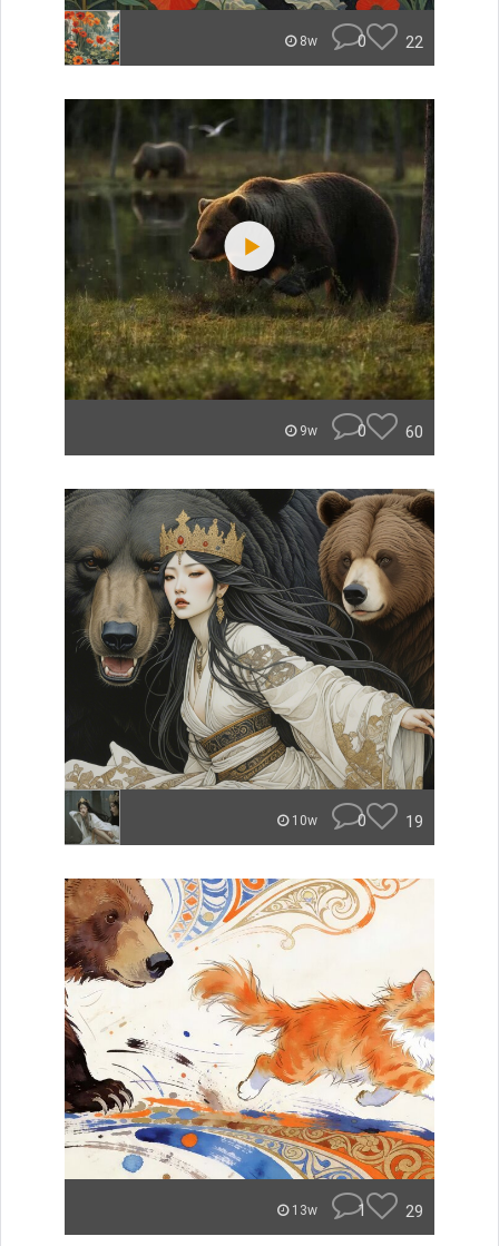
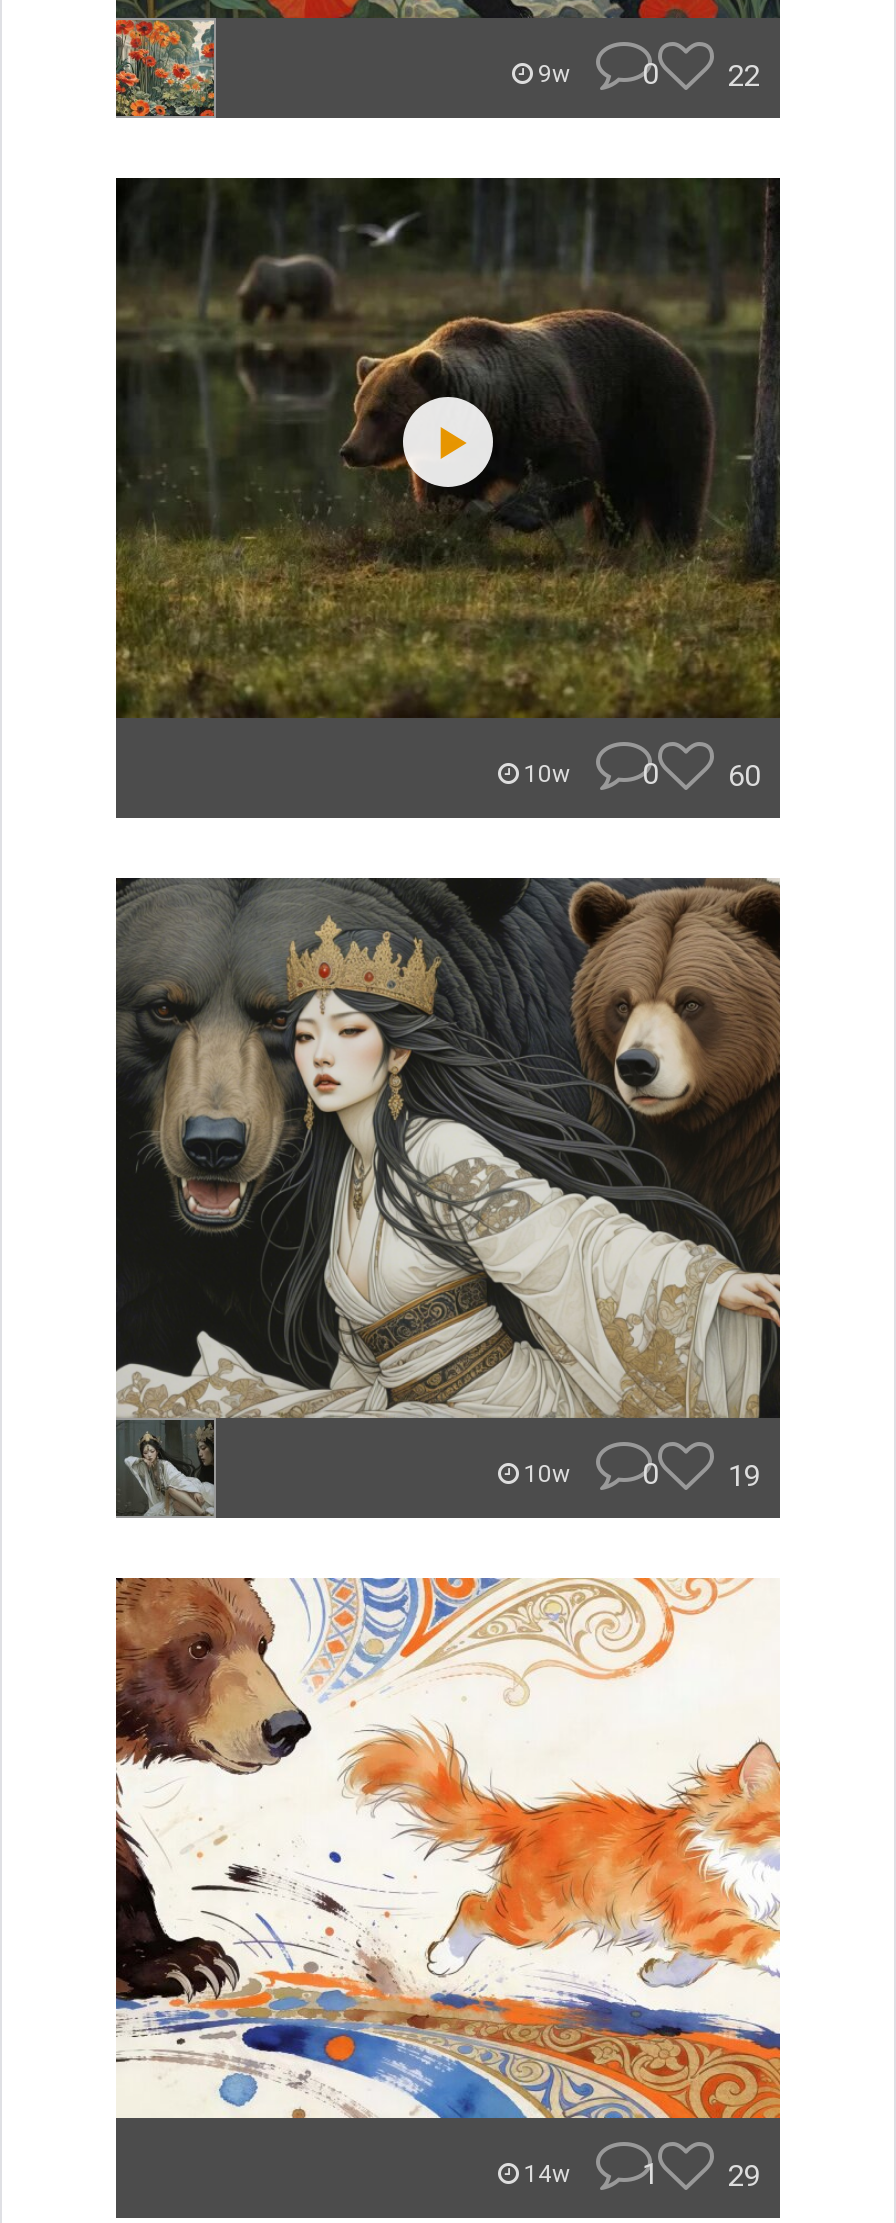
- 8w
+ 9w

- 9w
+ 10w

- 13w
+ 14w
